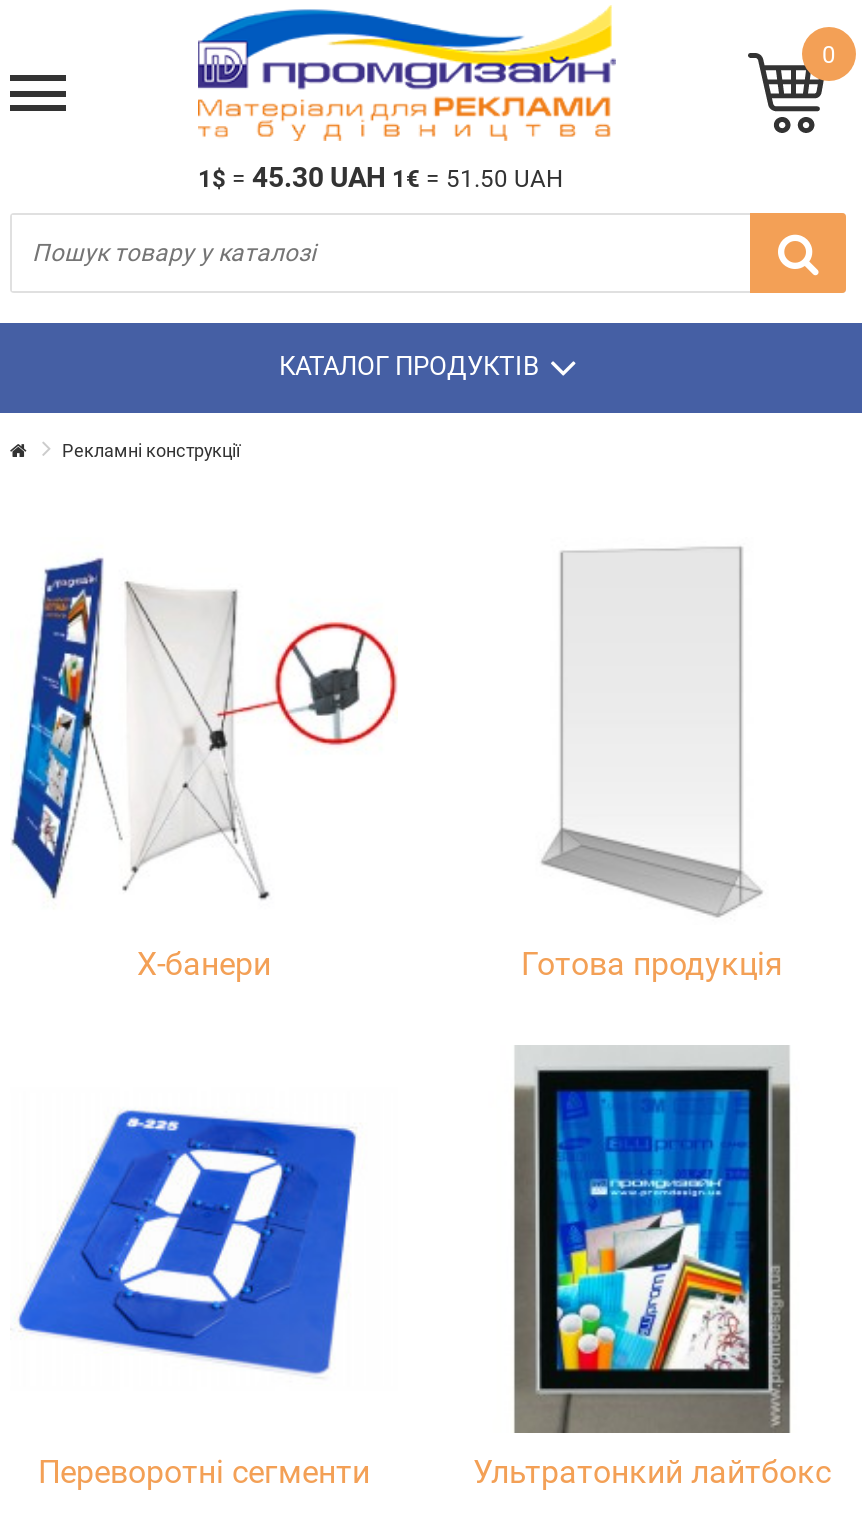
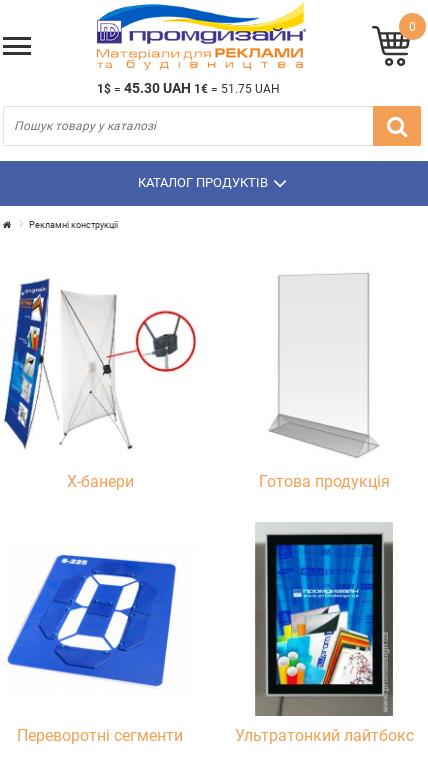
- 1$= 45.30 UAH 1€= 51.50 UAH
+ 1$= 45.30 UAH 1€= 51.75 UAH
